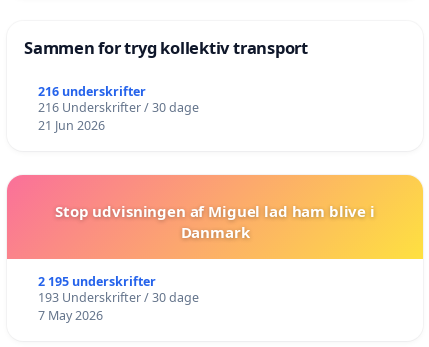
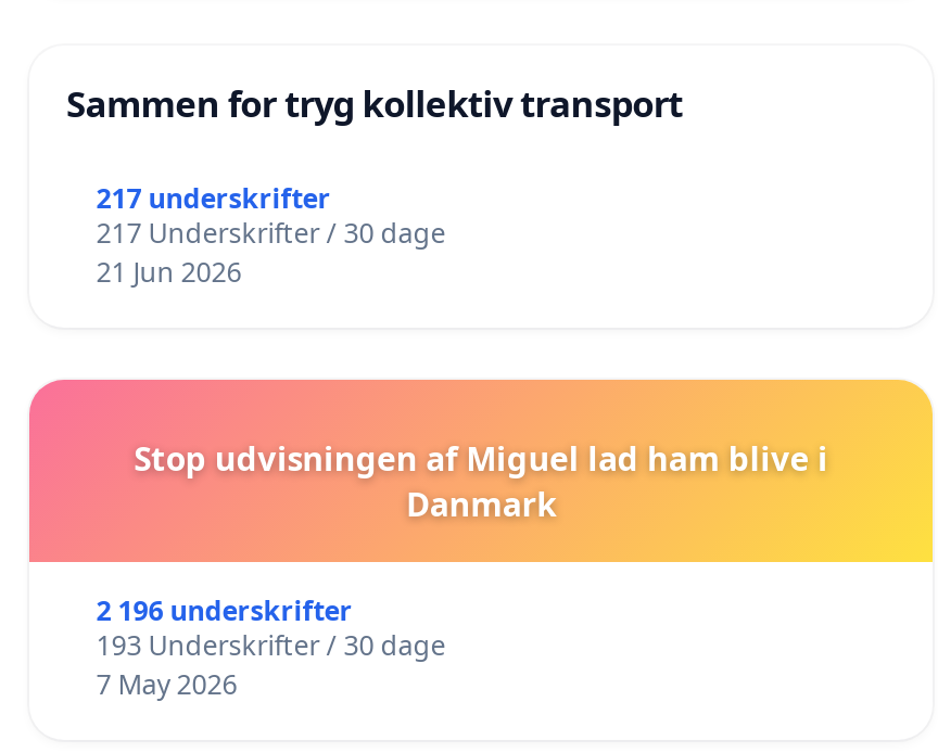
- 216 underskrifter
+ 217 underskrifter

- 216 Underskrifter / 30 dage
+ 217 Underskrifter / 30 dage

- 2 195 underskrifter
+ 2 196 underskrifter
